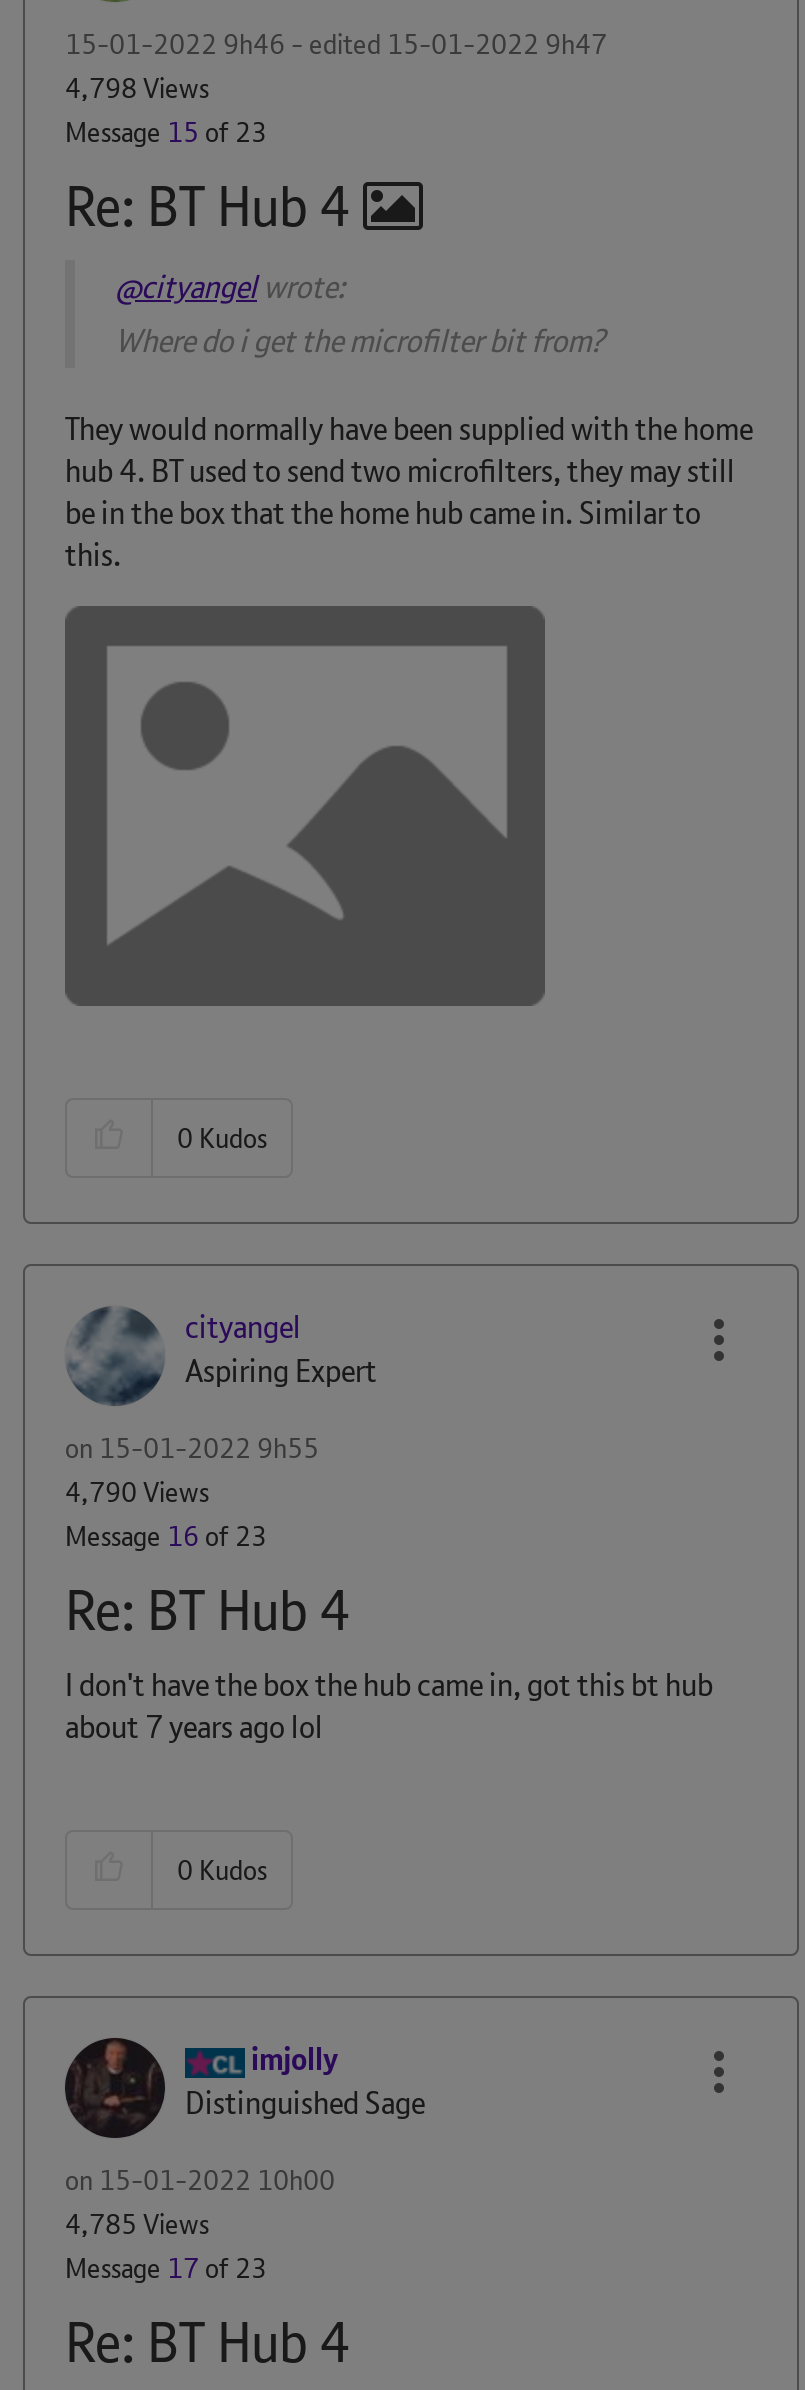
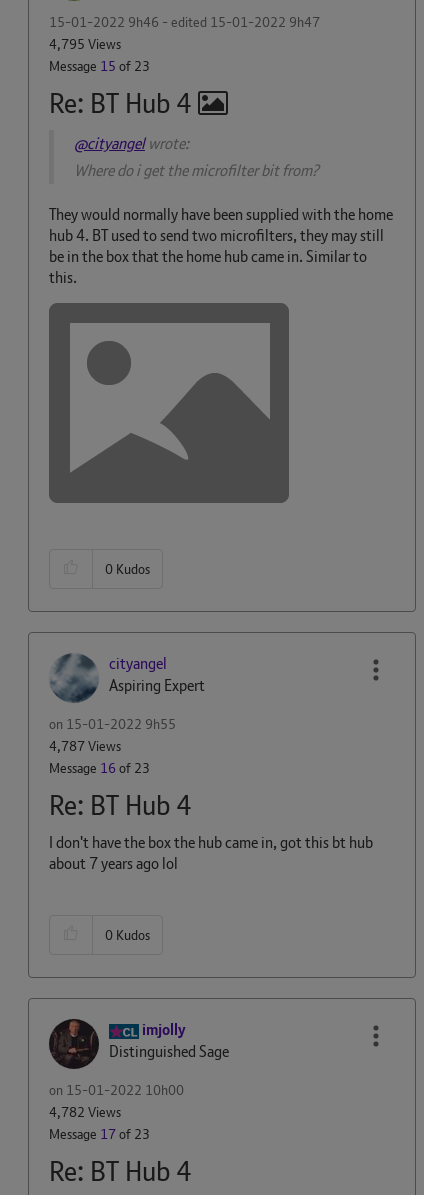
- 4,798 Views
+ 4,795 Views

- 4,790 Views
+ 4,787 Views

- 4,785 Views
+ 4,782 Views
